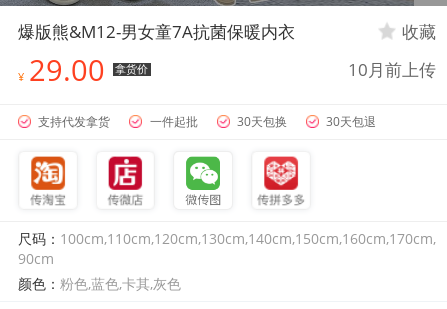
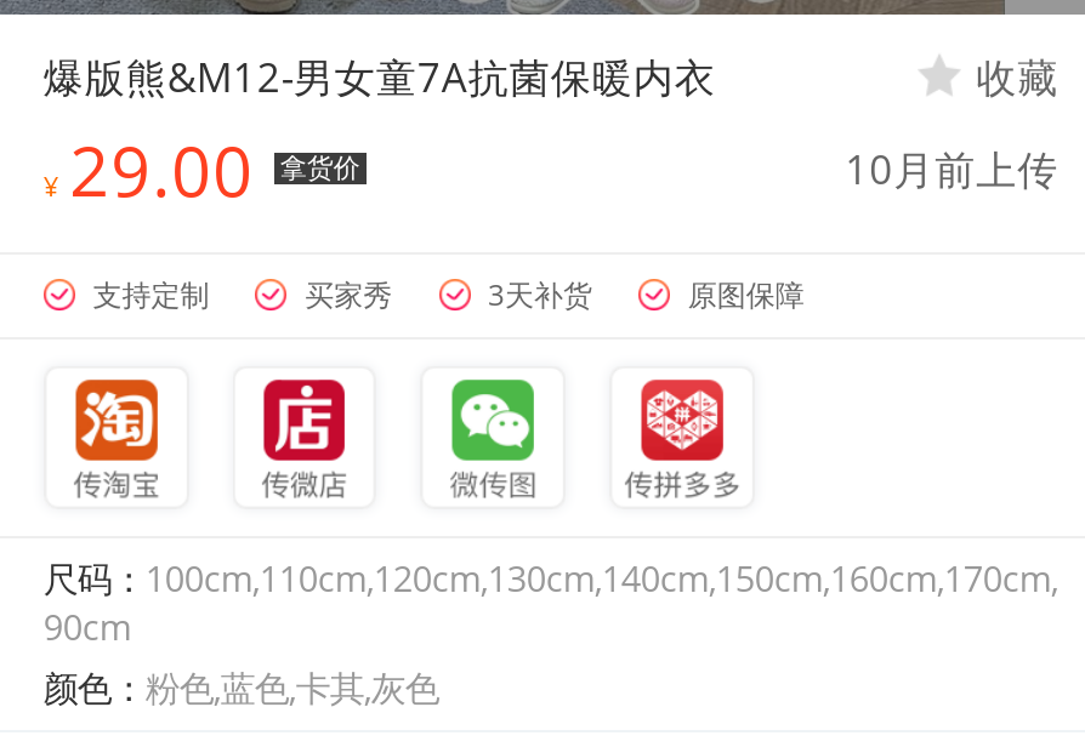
- 支持代发拿货
- 一件起批
- 30天包换
- 30天包退
+ 支持定制
+ 买家秀
+ 3天补货
+ 原图保障
